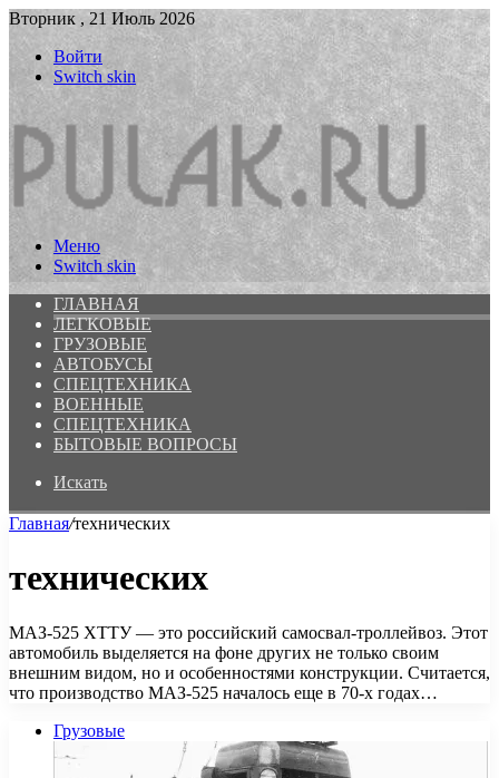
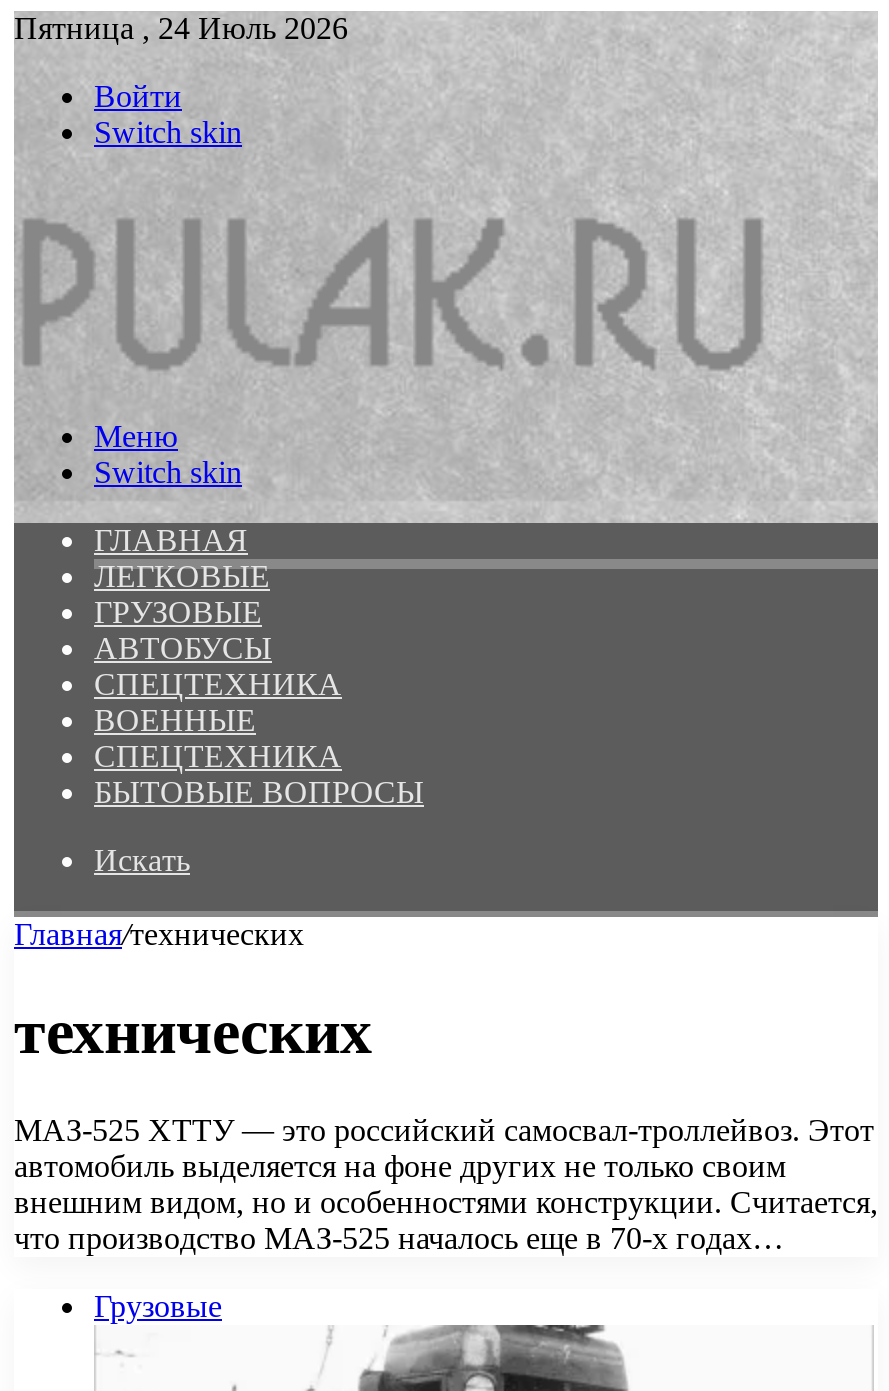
- Вторник , 21 Июль 2026
+ Пятница , 24 Июль 2026
